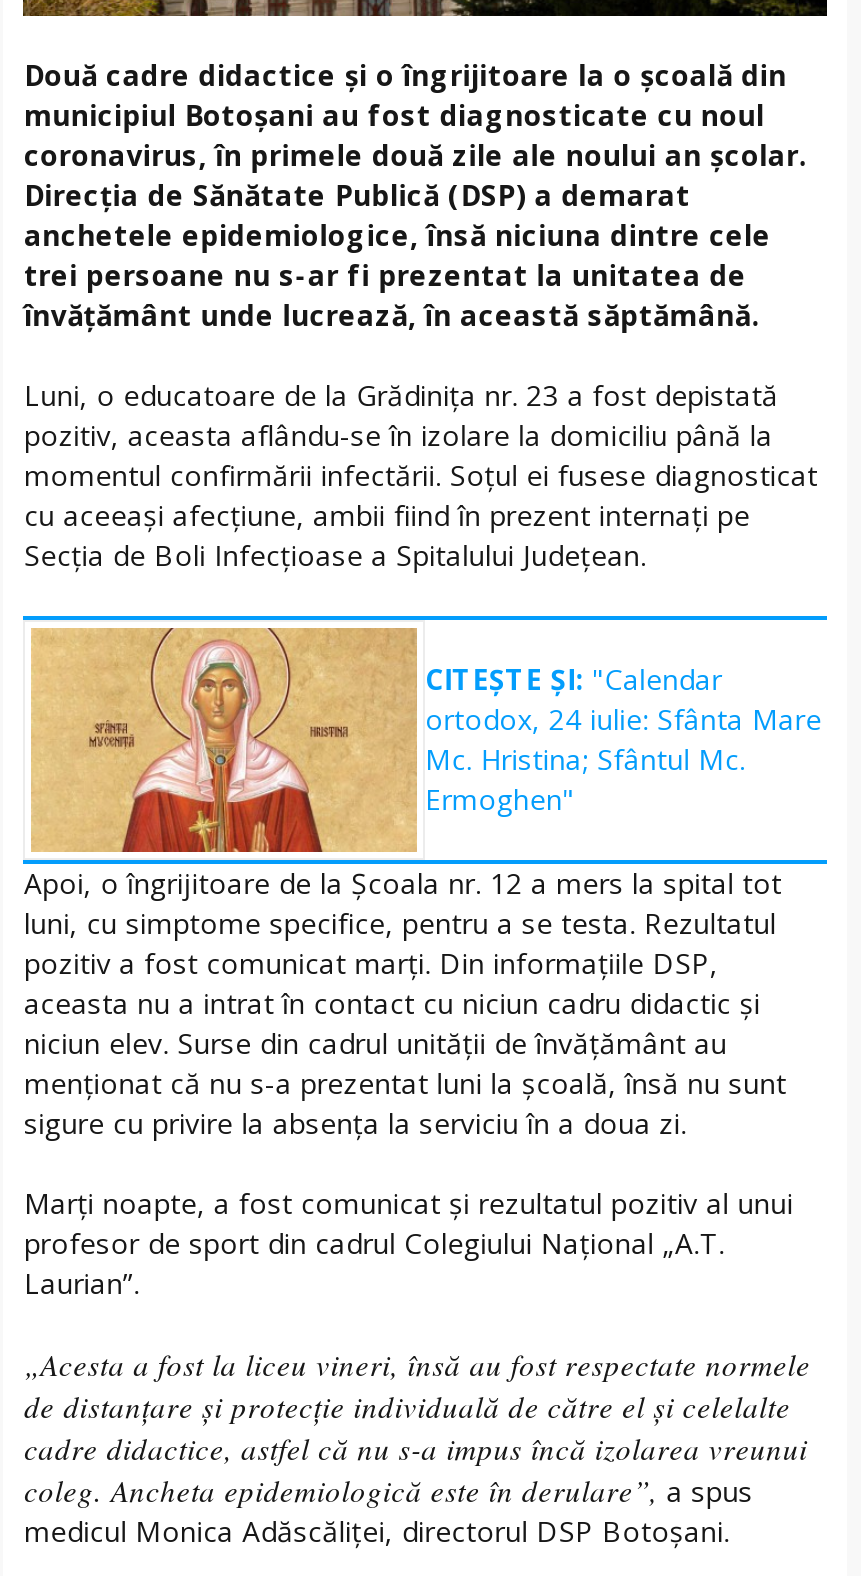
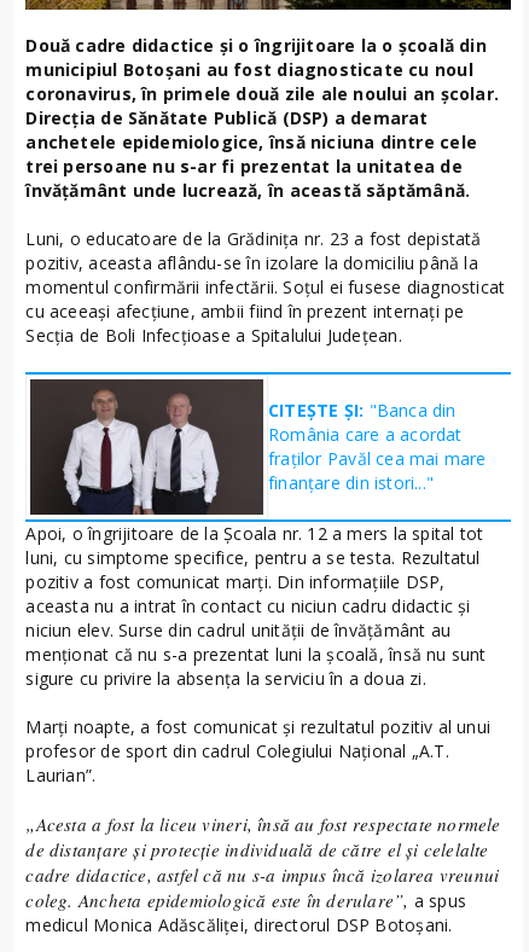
- [image]
- CITEȘTE ȘI: "Calendar
- ortodox, 24 iulie: Sfânta Mare
- Mc. Hristina; Sfântul Mc.
- Ermoghen"
+ [image]
+ CITEȘTE ȘI: "Banca din
+ România care a acordat
+ fraților Pavăl cea mai mare
+ finanțare din istori..."
